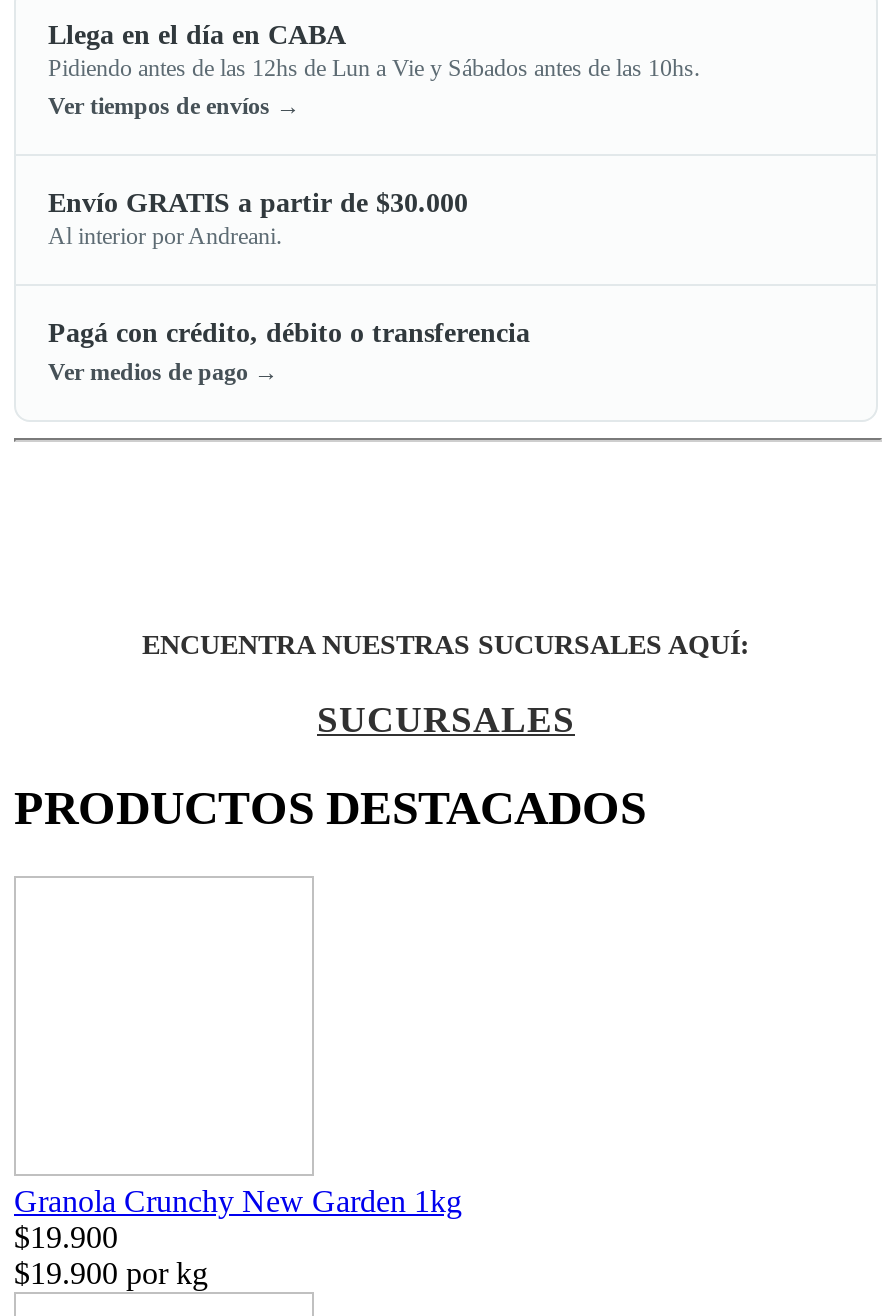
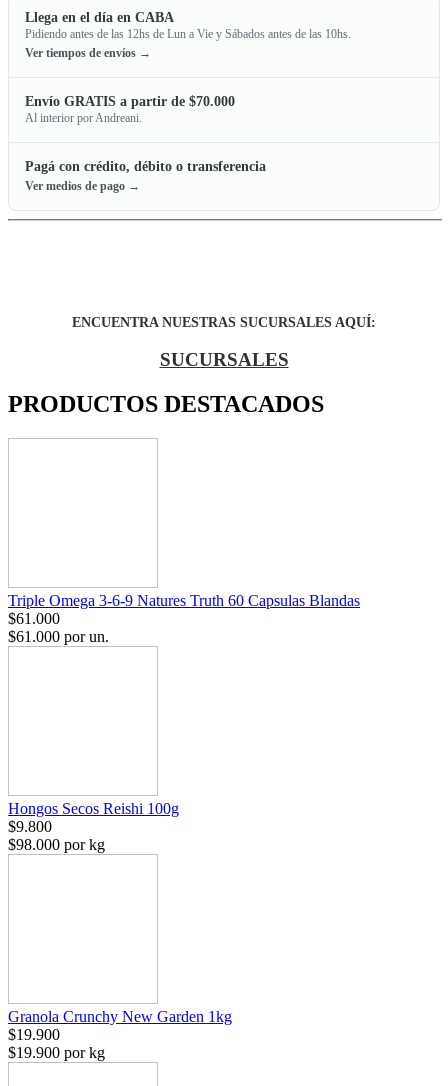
- Envío GRATIS a partir de $30.000
+ Envío GRATIS a partir de $70.000

+ Triple Omega 3-6-9 Natures Truth 60 Capsulas Blandas
+ $61.000
+ $61.000 por un.

+ Hongos Secos Reishi 100g
+ $9.800
+ $98.000 por kg
